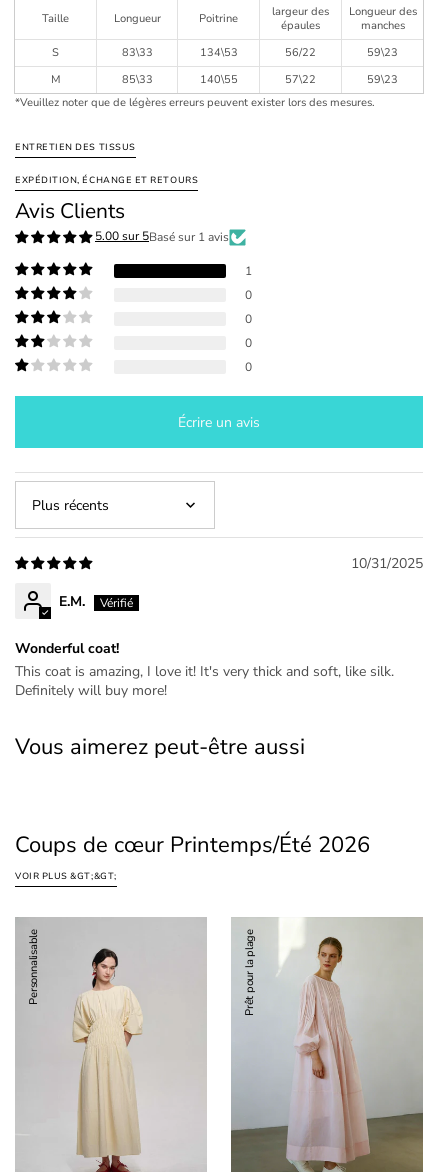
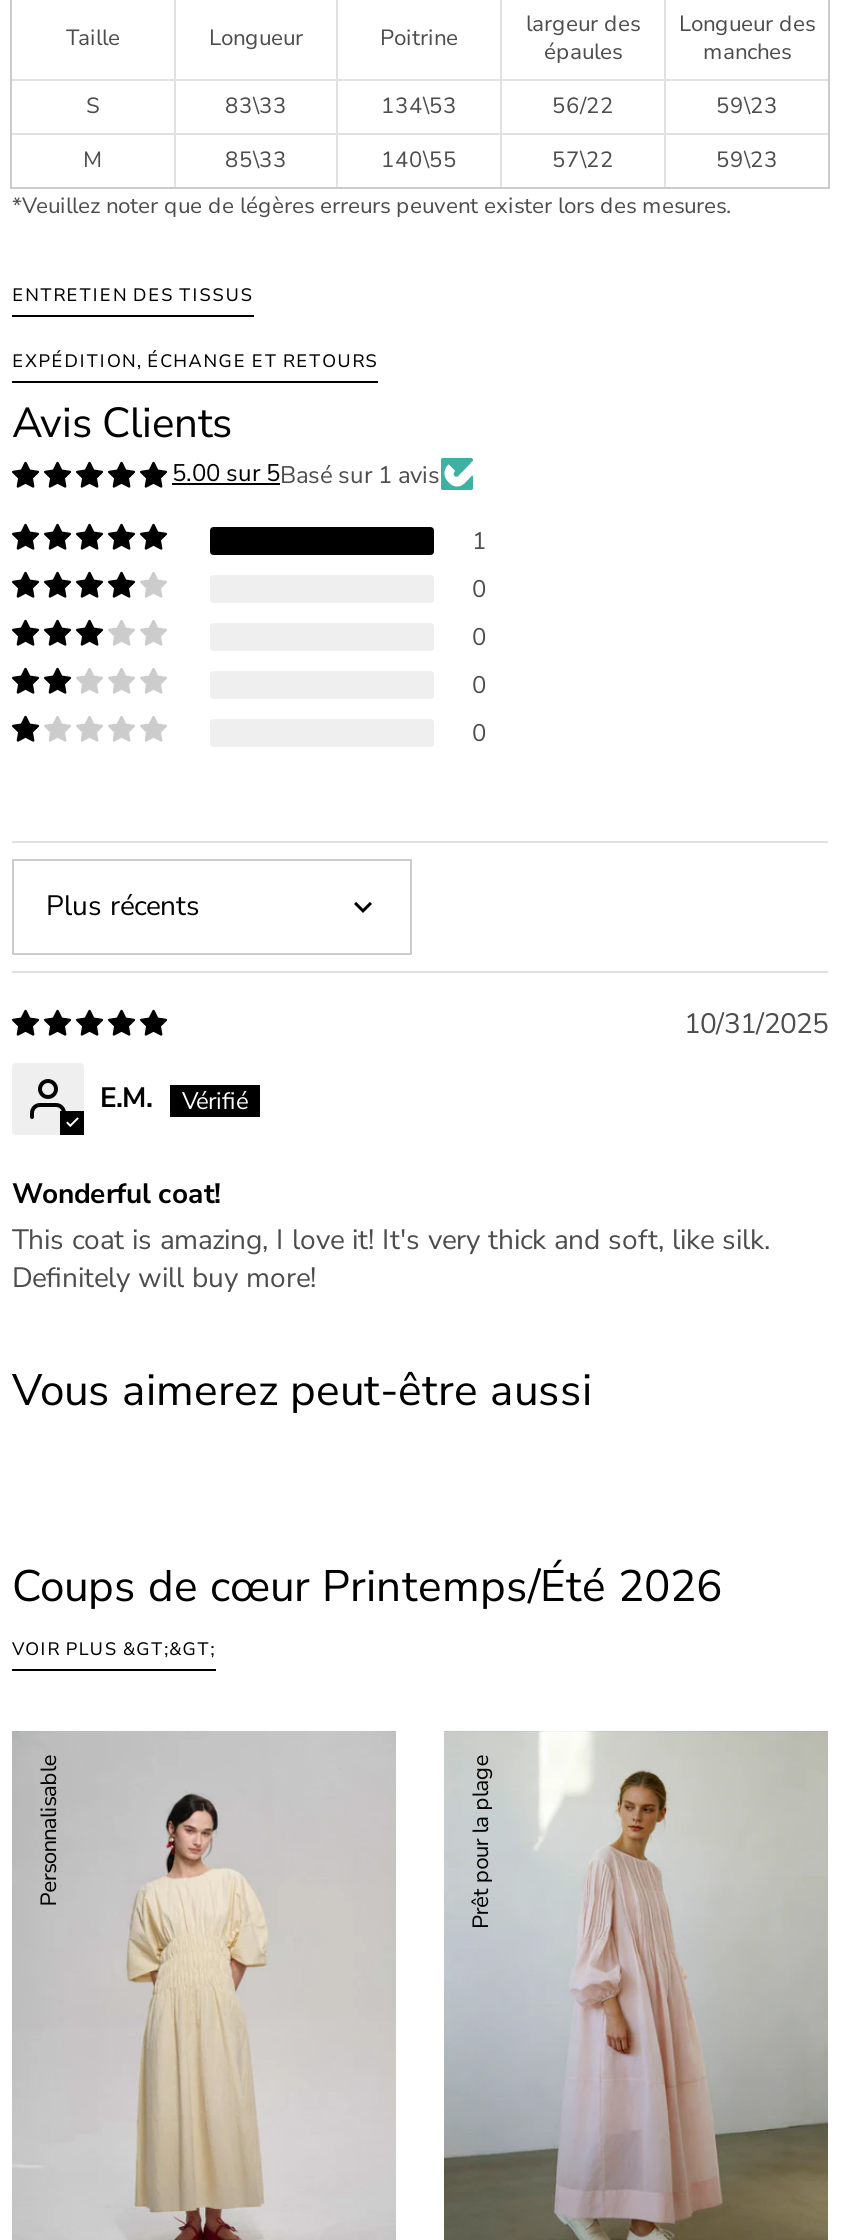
- Écrire un avis
